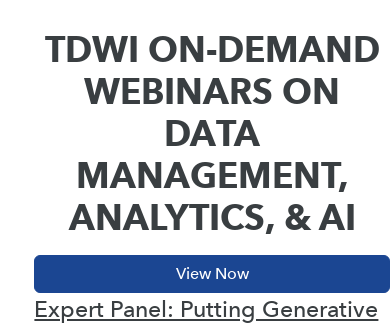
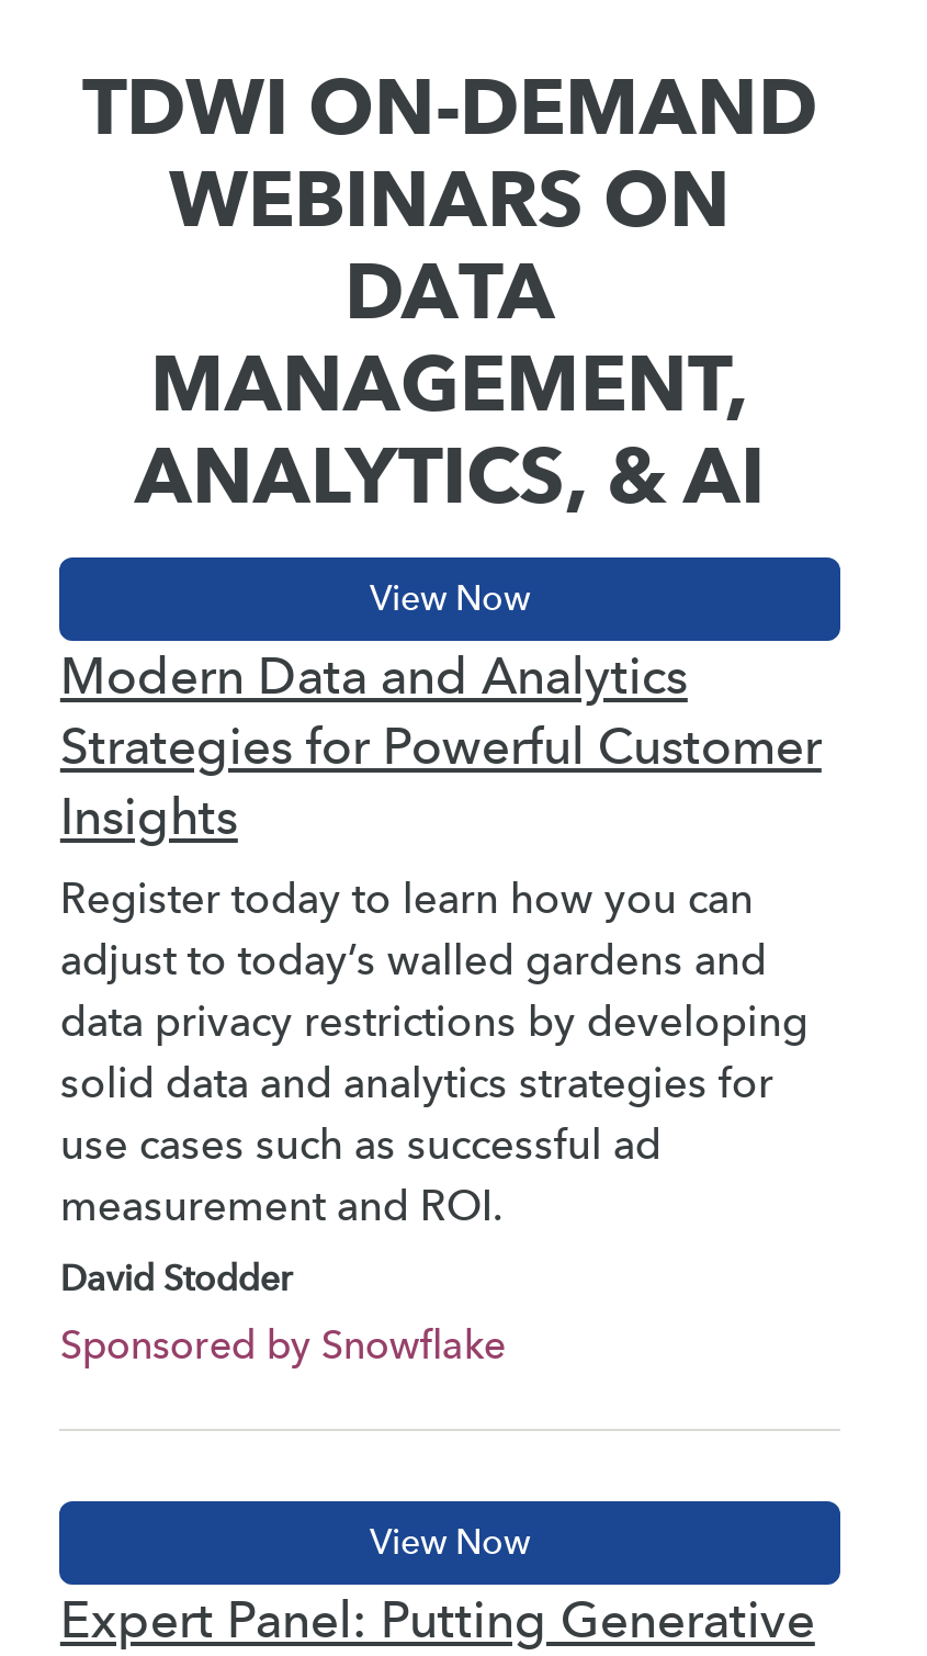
+ Modern Data and Analytics
+ Strategies for Powerful Customer
+ Insights
+ Register today to learn how you can
+ adjust to today’s walled gardens and
+ data privacy restrictions by developing
+ solid data and analytics strategies for
+ use cases such as successful ad
+ measurement and ROI.
+ David Stodder
+ Sponsored by Snowflake
